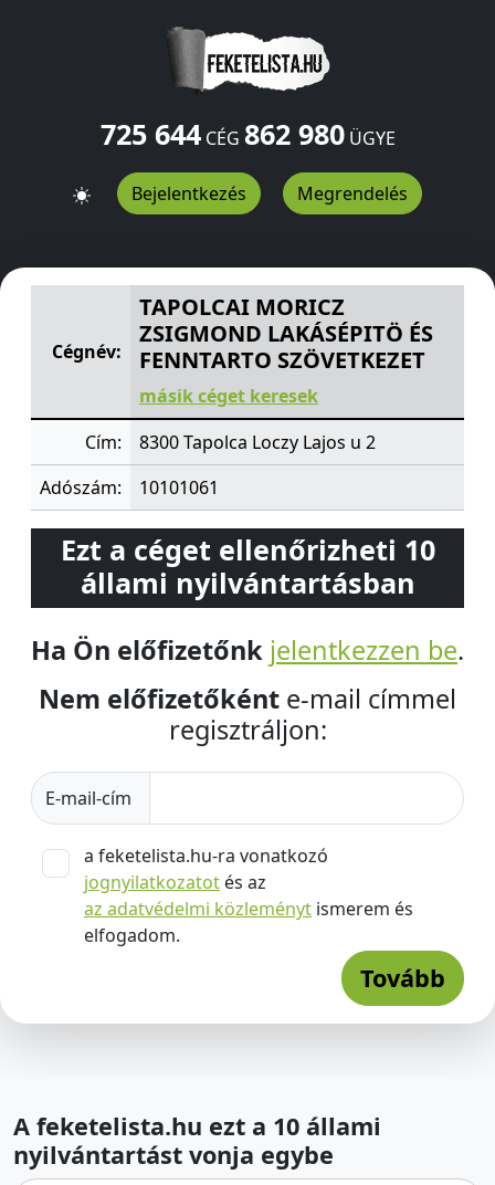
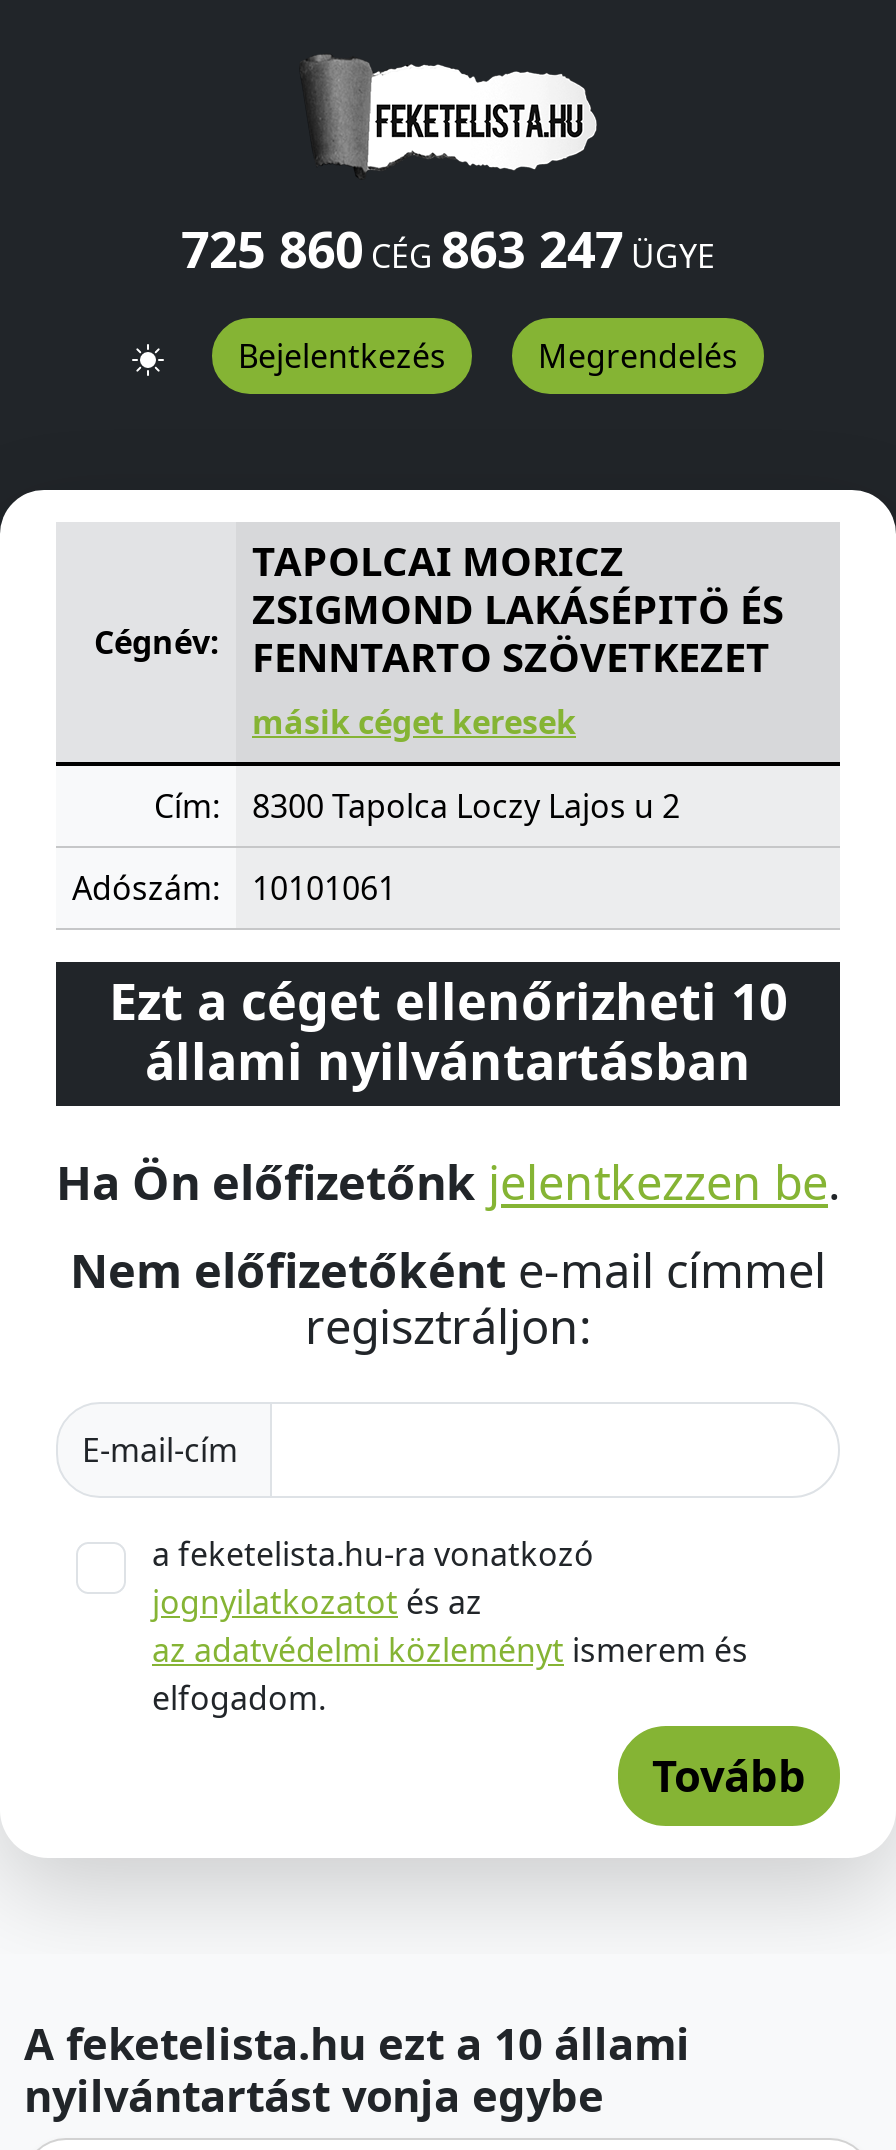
- 725 644CÉG 862 980 ÜGYE
+ 725 860CÉG 863 247 ÜGYE
